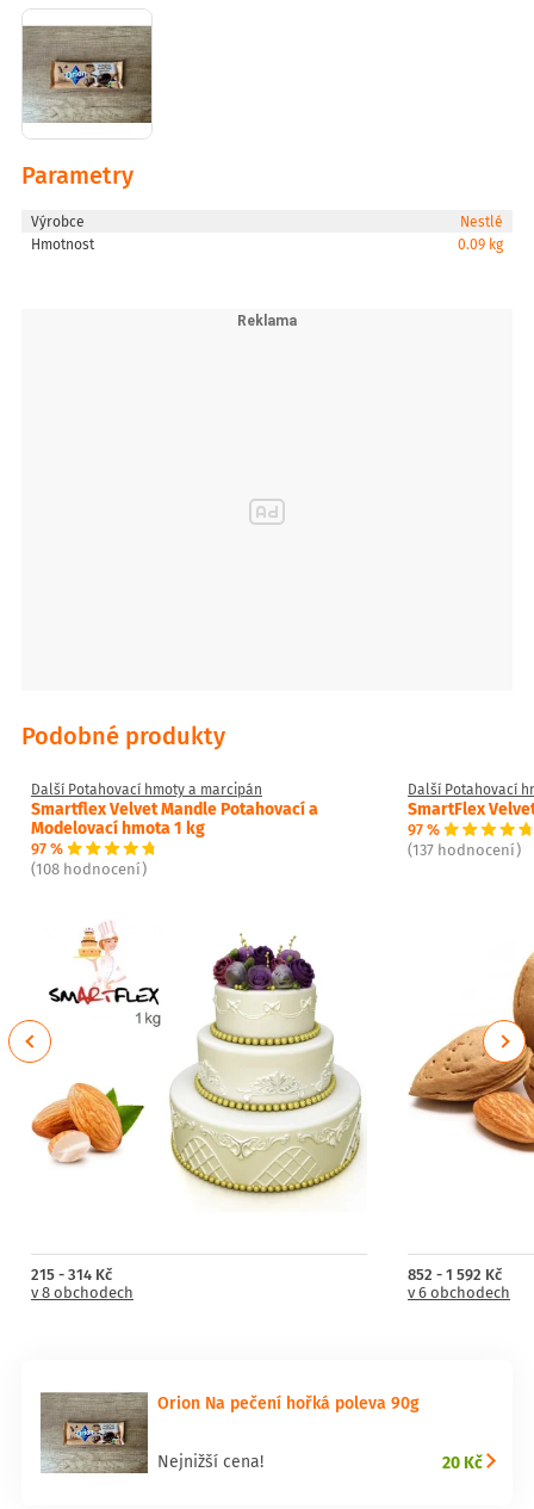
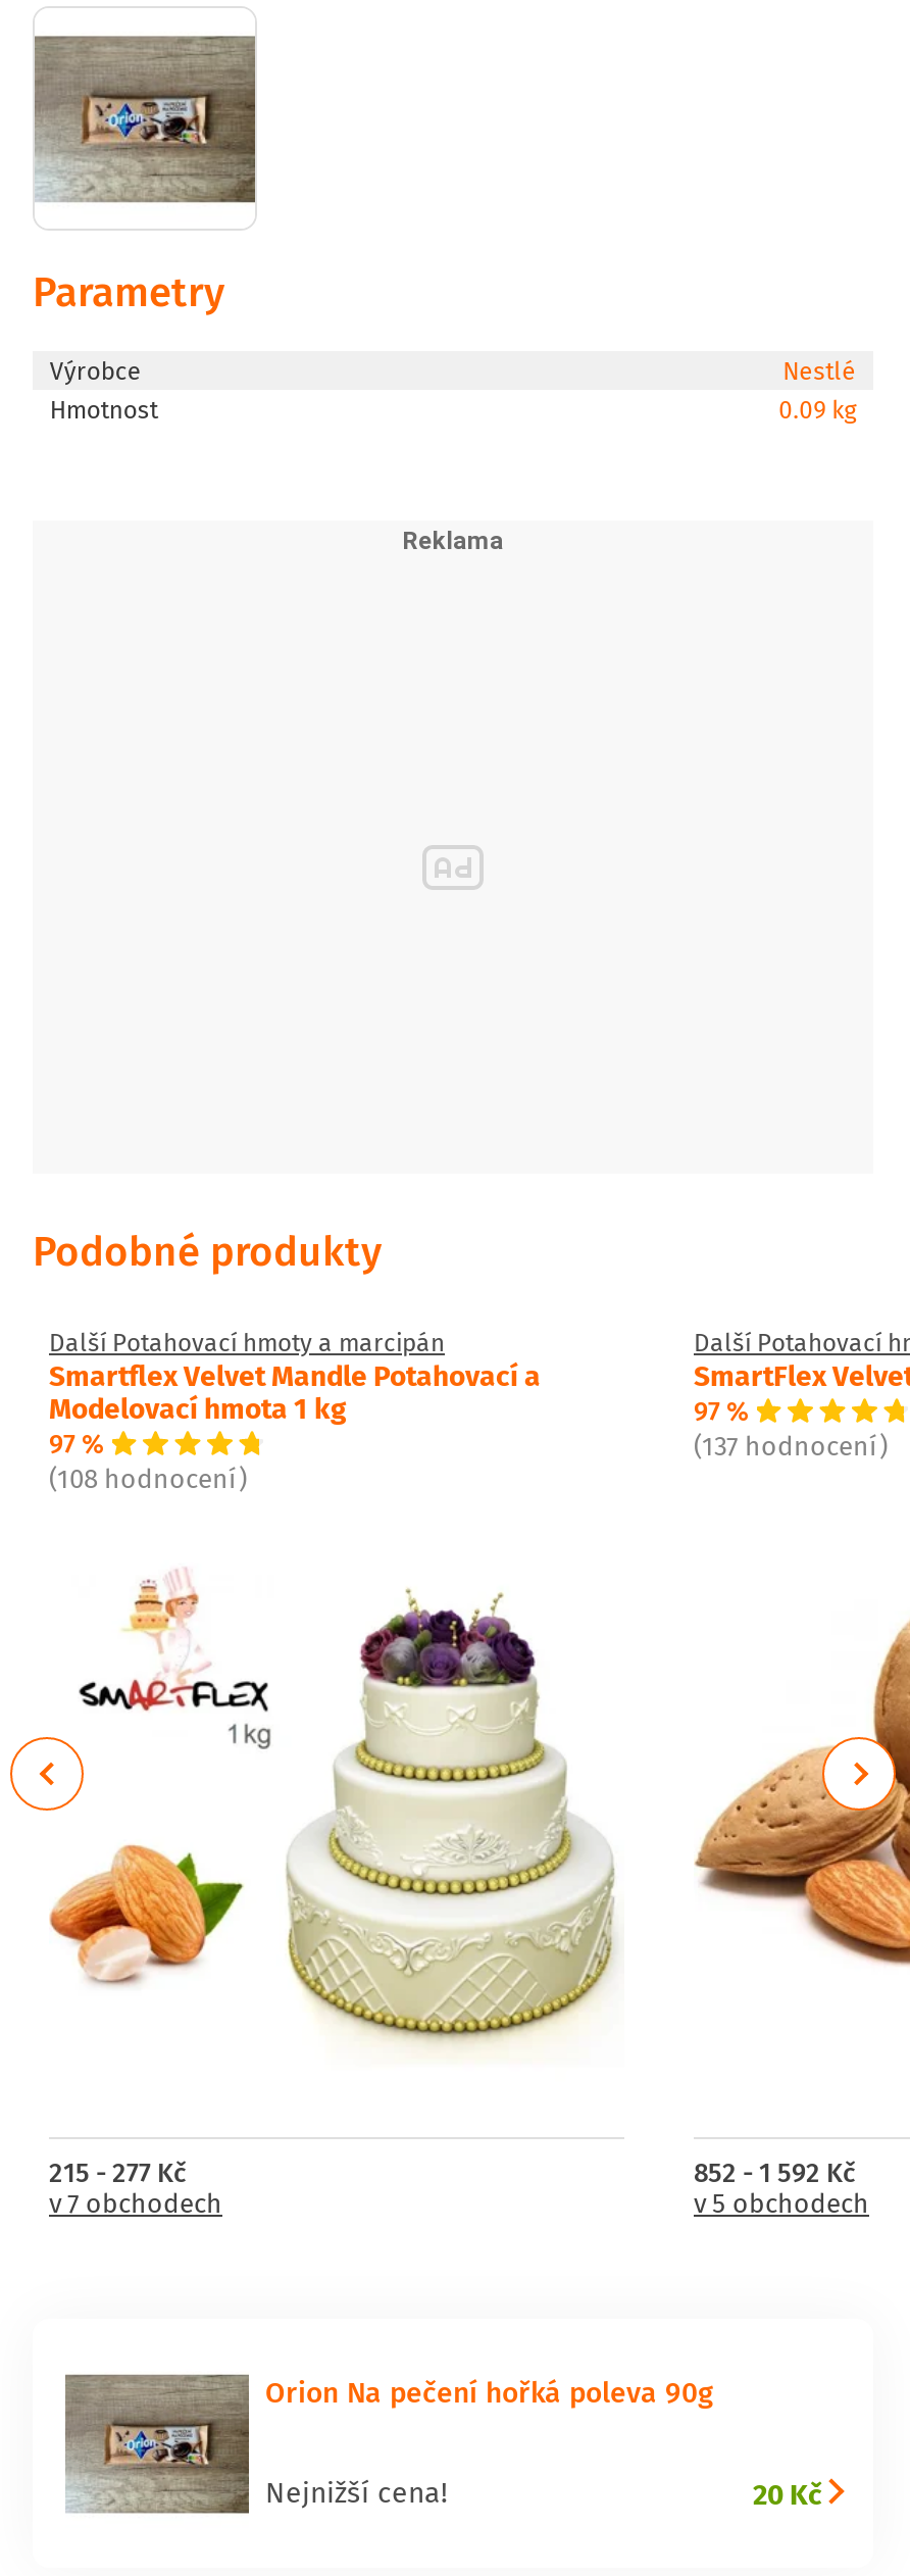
- 215 - 314 Kč
+ 215 - 277 Kč

- v 8 obchodech
+ v 7 obchodech

- v 6 obchodech
+ v 5 obchodech
